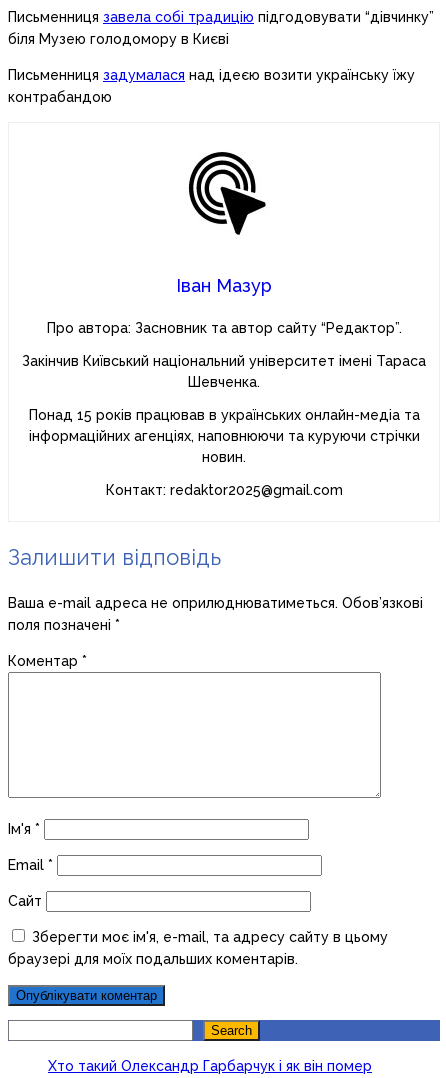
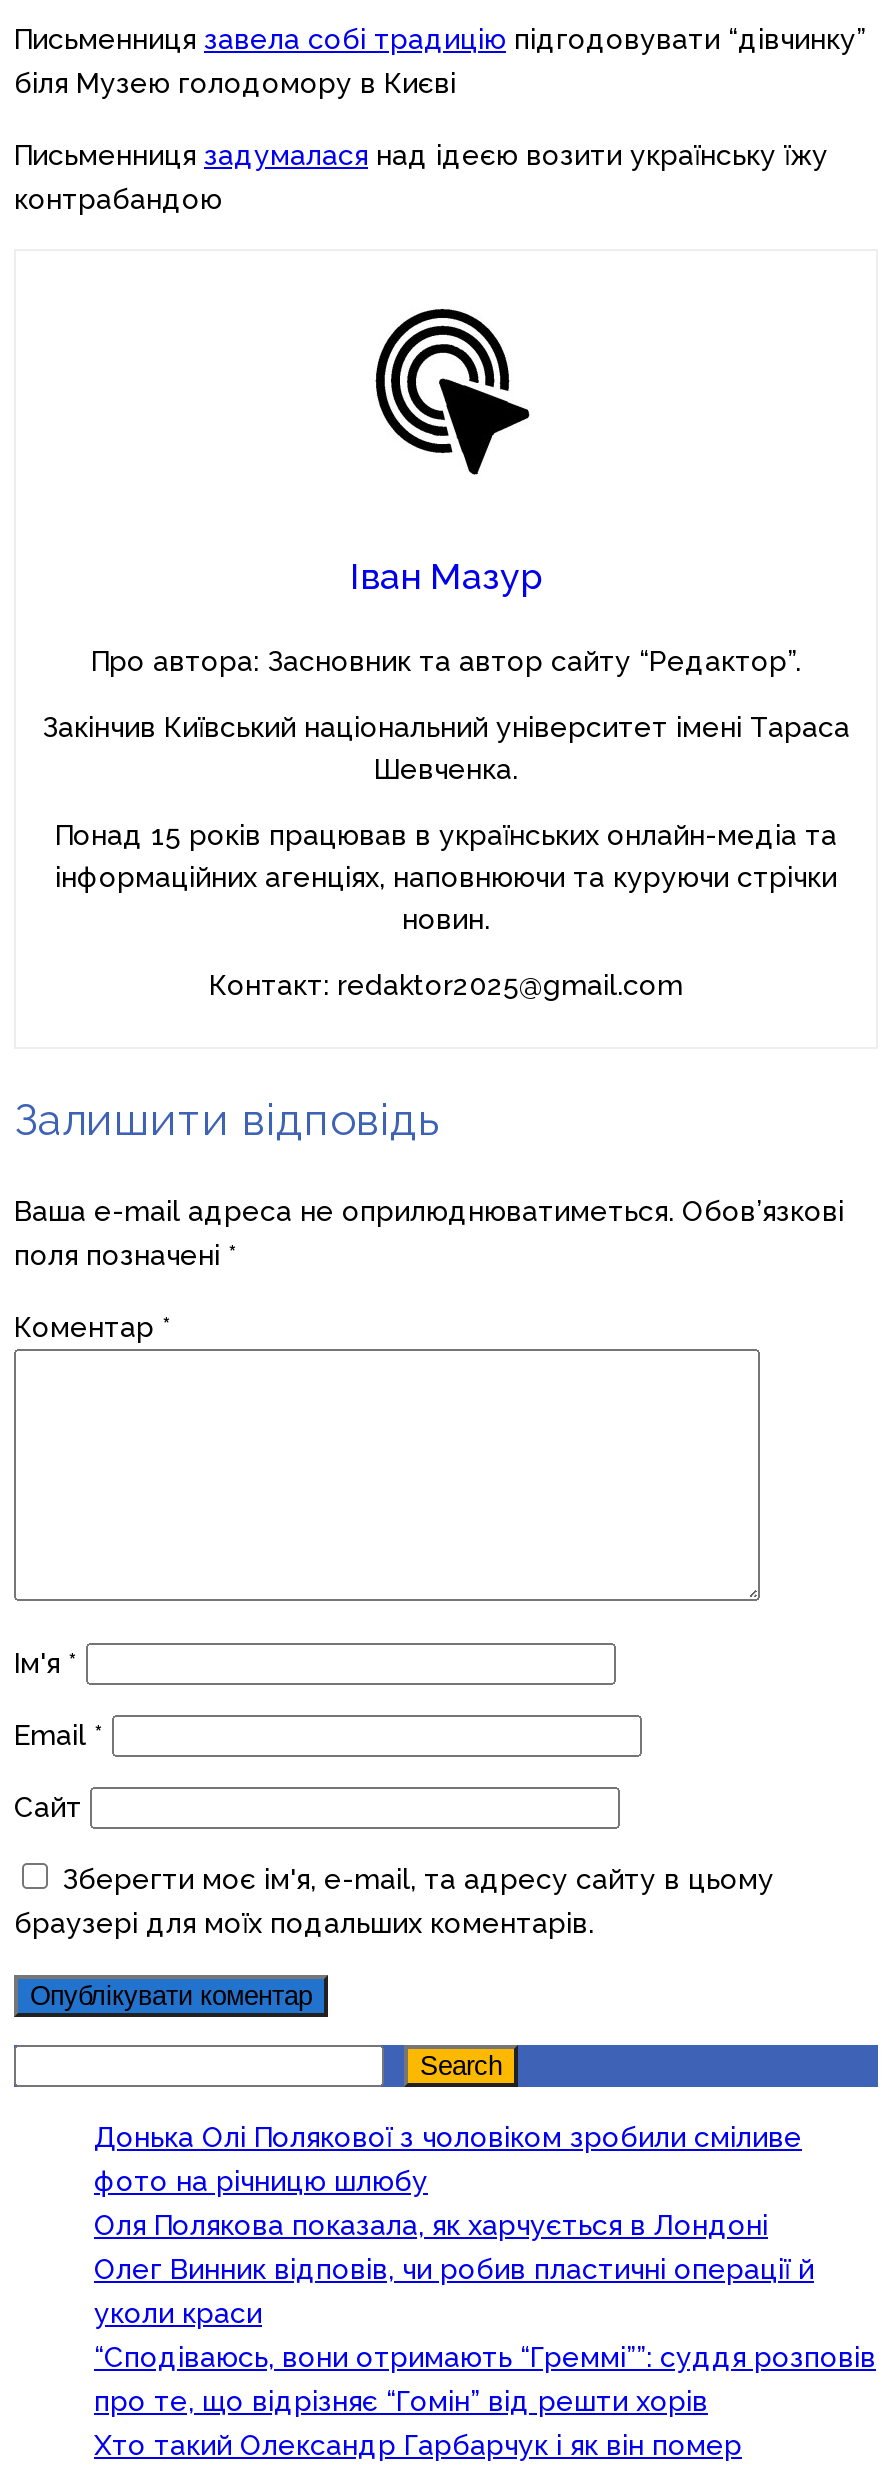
+ Донька Олі Полякової з чоловіком зробили сміливе
+ фото на річницю шлюбу
+ Оля Полякова показала, як харчується в Лондоні
+ Олег Винник відповів, чи робив пластичні операції й
+ уколи краси
+ “Сподіваюсь, вони отримають “Греммі””: суддя розповів
+ про те, що відрізняє “Гомін” від решти хорів
